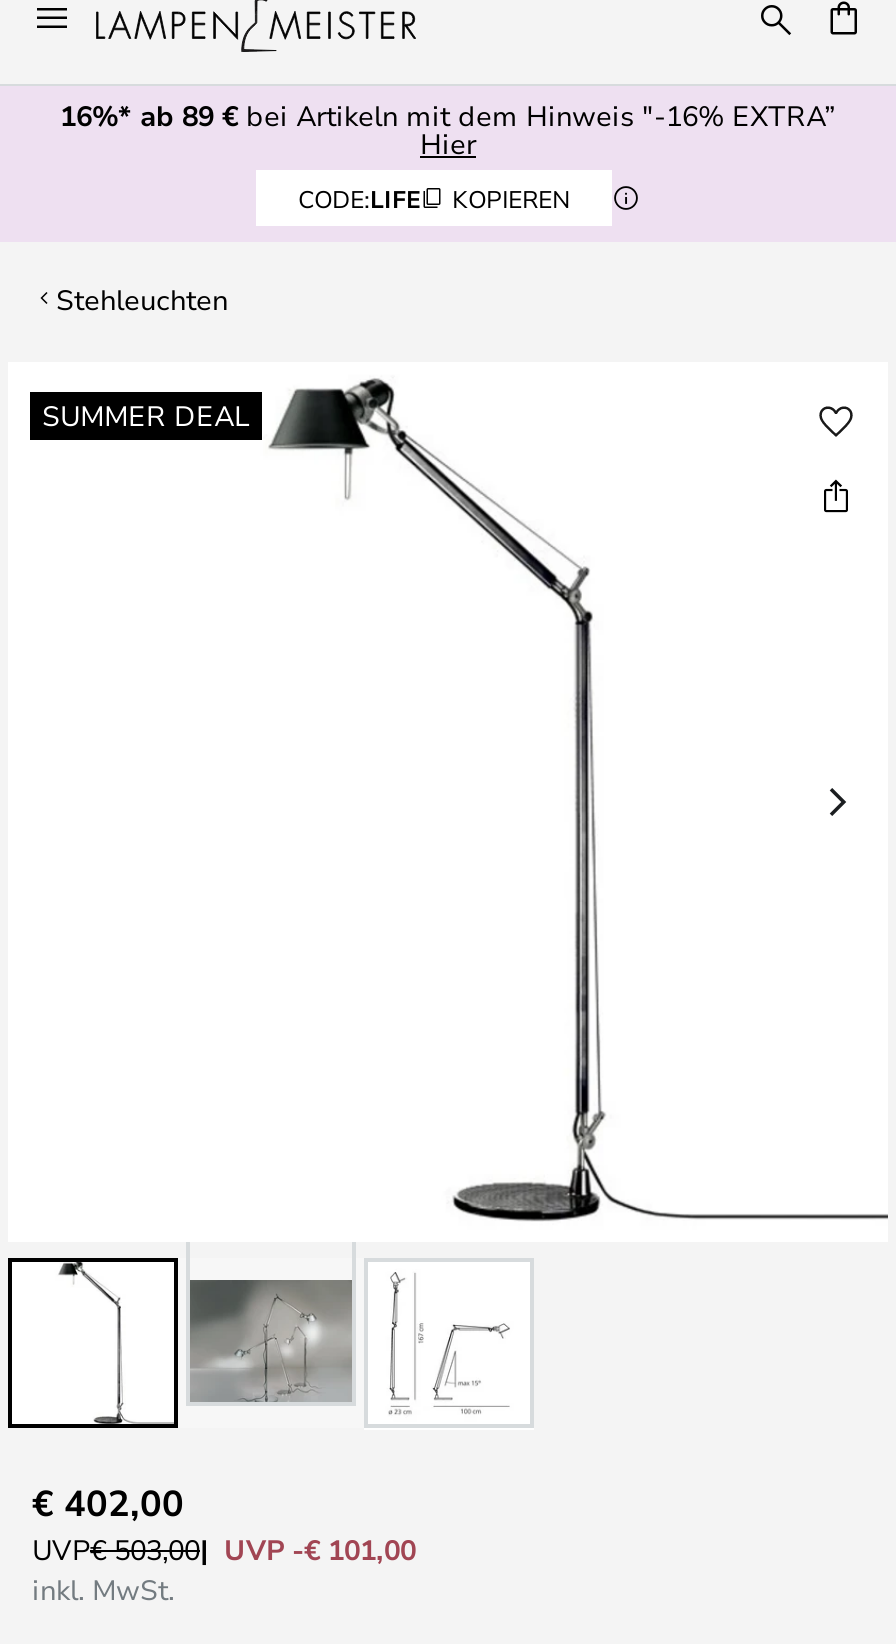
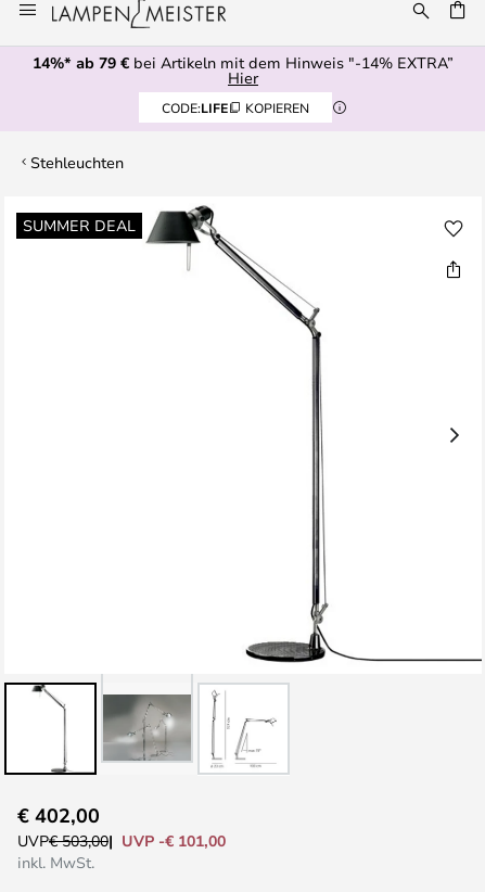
- 16%* ab 89 €bei Artikeln mit dem Hinweis "-16% EXTRA”
+ 14%* ab 79 €bei Artikeln mit dem Hinweis "-14% EXTRA”
